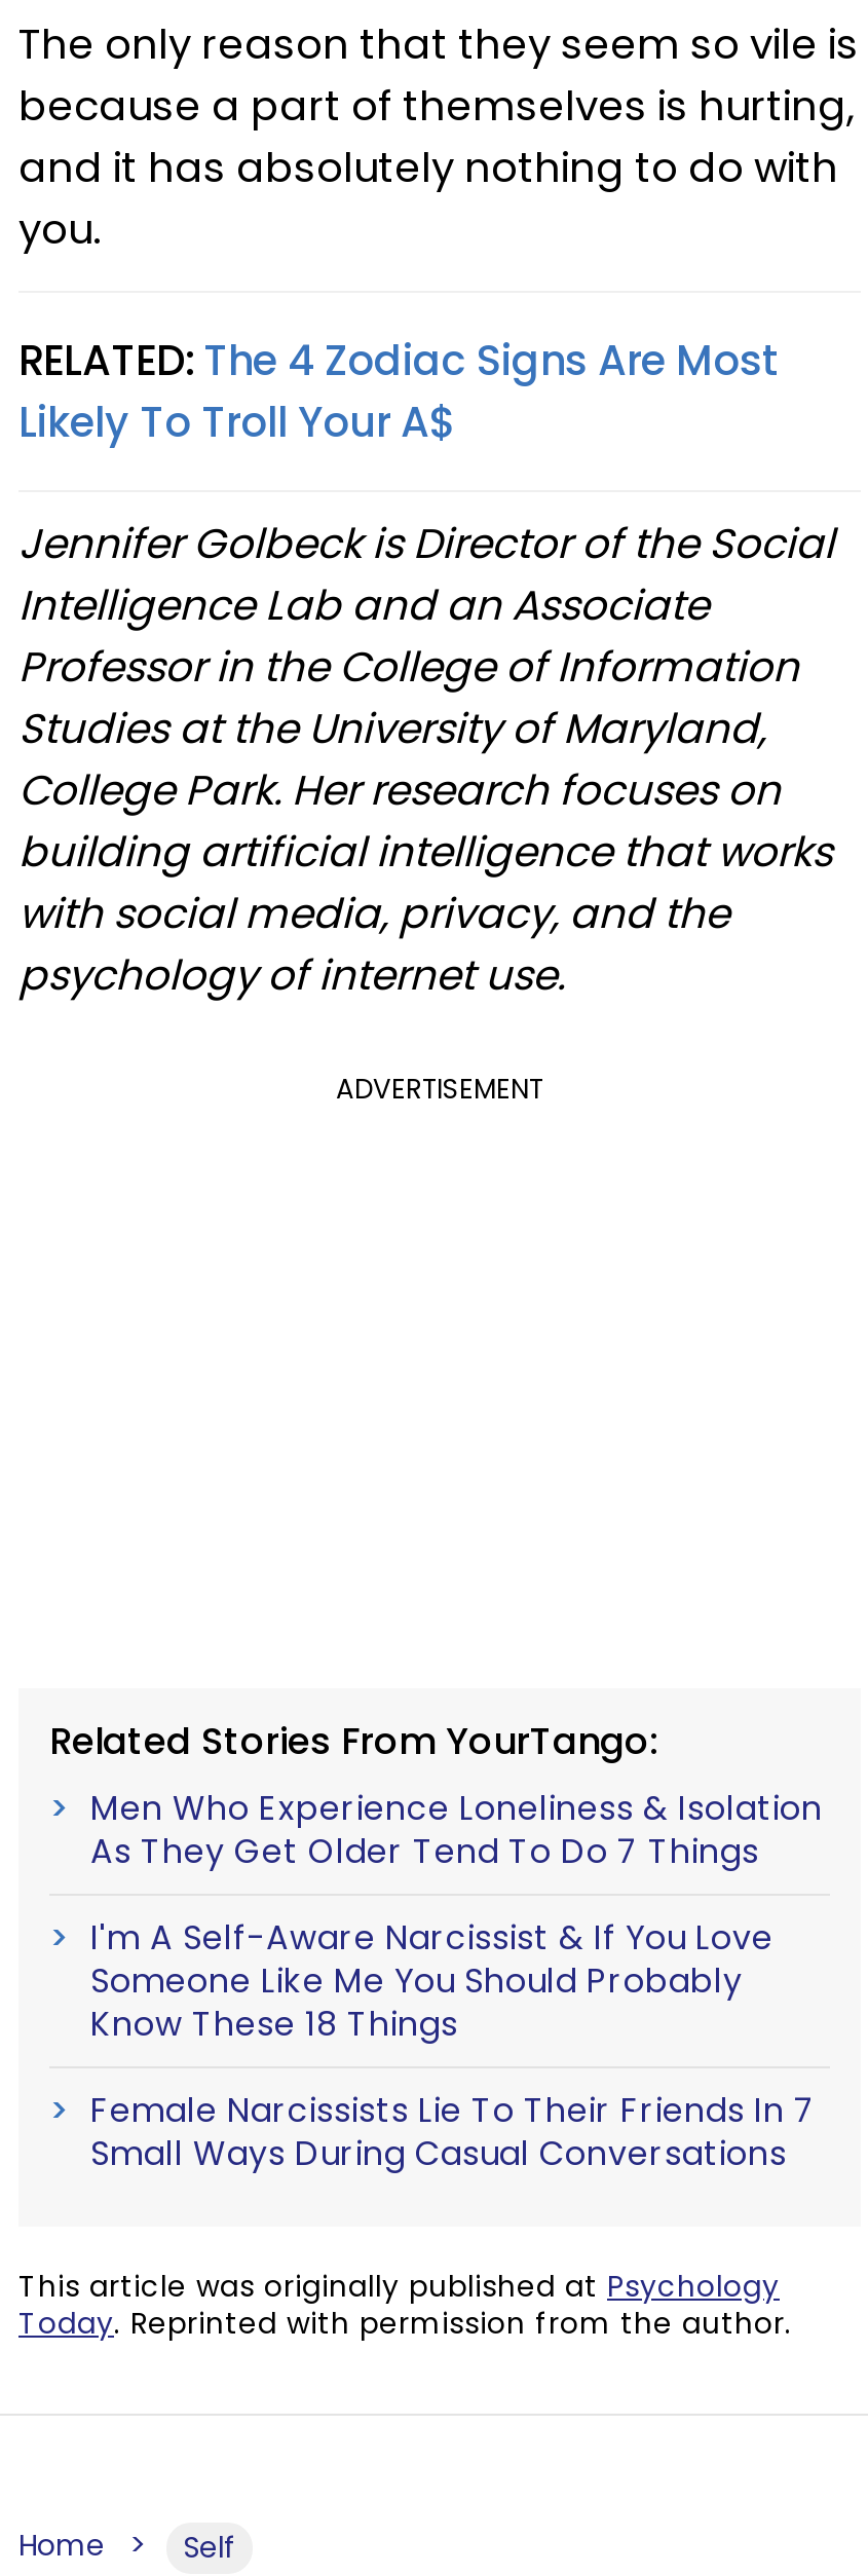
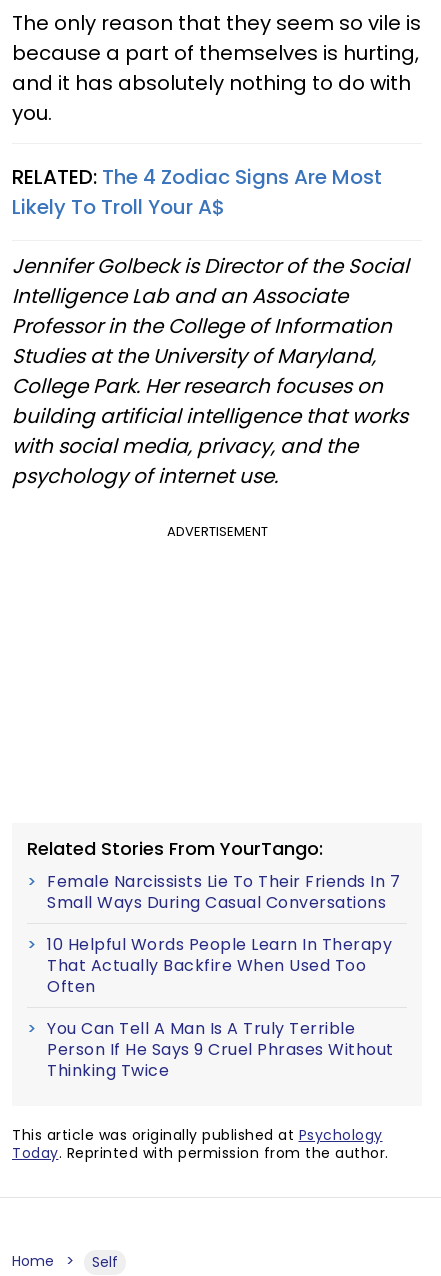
- Men Who Experience Loneliness & Isolation
- As They Get Older Tend To Do 7 Things
- I'm A Self-Aware Narcissist & If You Love
- Someone Like Me You Should Probably
- Know These 18 Things

moved up: Female Narcissists Lie To Their Friends In 7 | Small Ways During Casual Conversations

+ 10 Helpful Words People Learn In Therapy
+ That Actually Backfire When Used Too
+ Often
+ You Can Tell A Man Is A Truly Terrible
+ Person If He Says 9 Cruel Phrases Without
+ Thinking Twice
